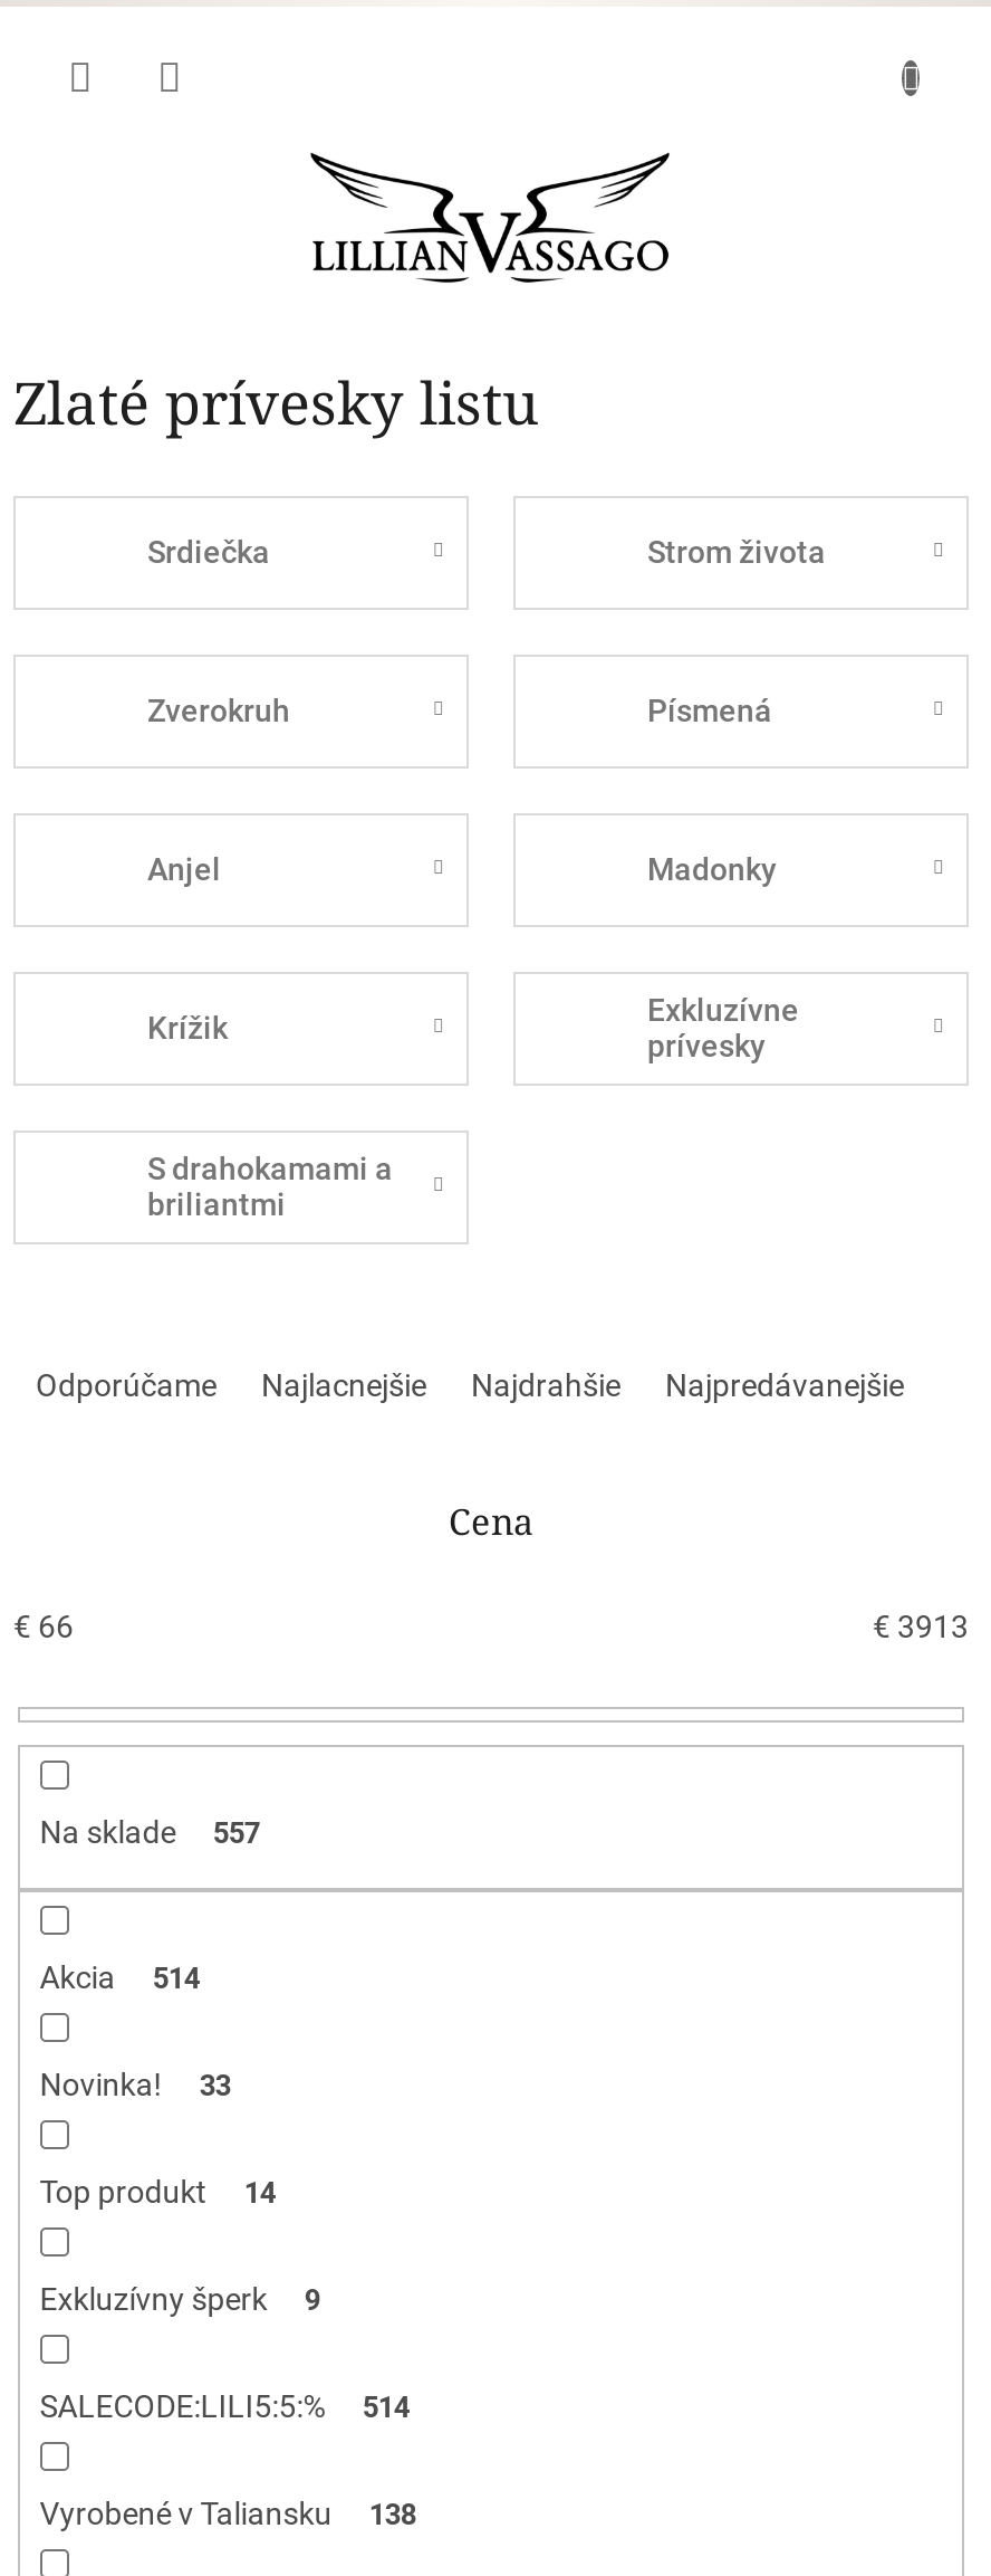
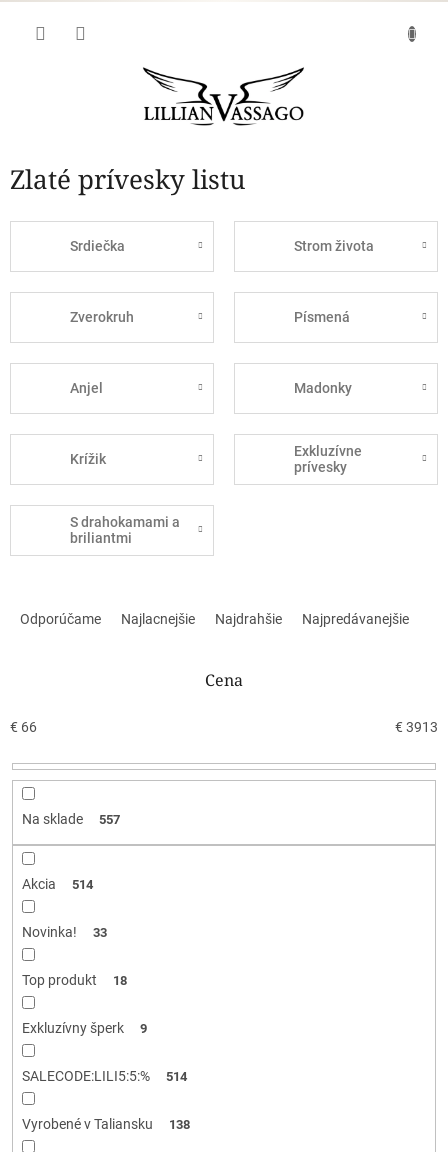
- Top produkt 14
+ Top produkt 18
